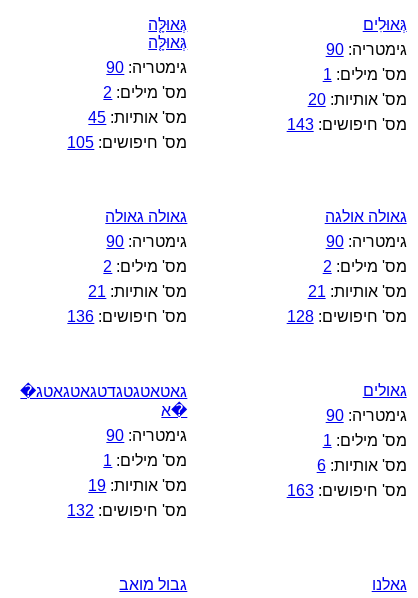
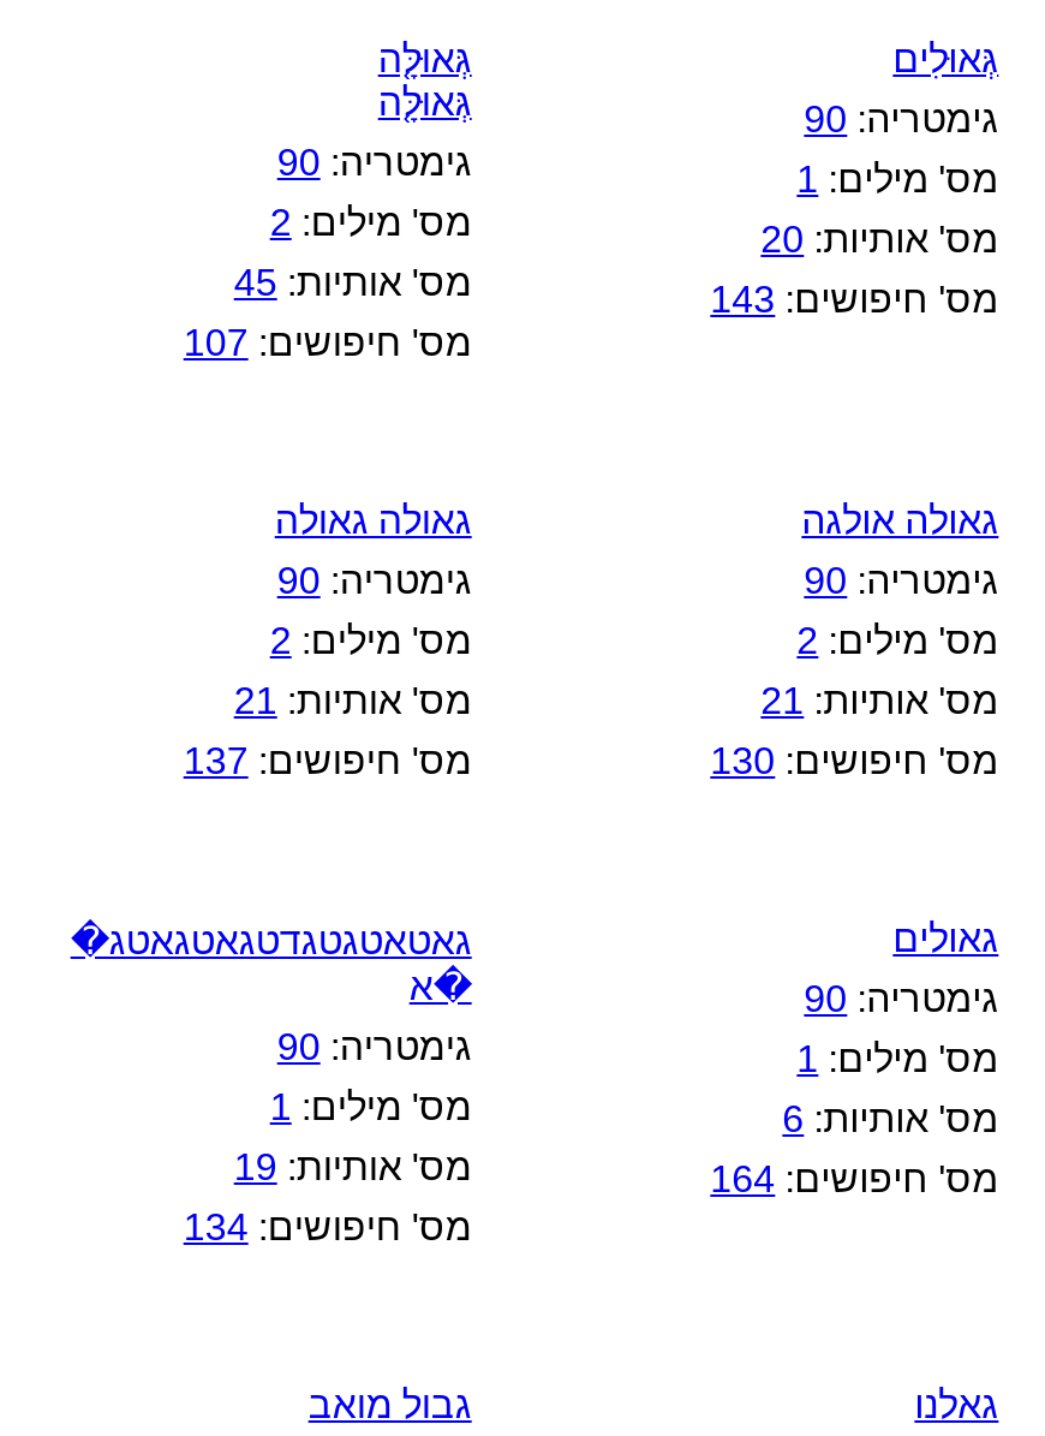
- מס' חיפושים: 105
+ מס' חיפושים: 107

- מס' חיפושים: 136
+ מס' חיפושים: 137

- מס' חיפושים: 128
+ מס' חיפושים: 130

- מס' חיפושים: 163
+ מס' חיפושים: 164

- מס' חיפושים: 132
+ מס' חיפושים: 134
